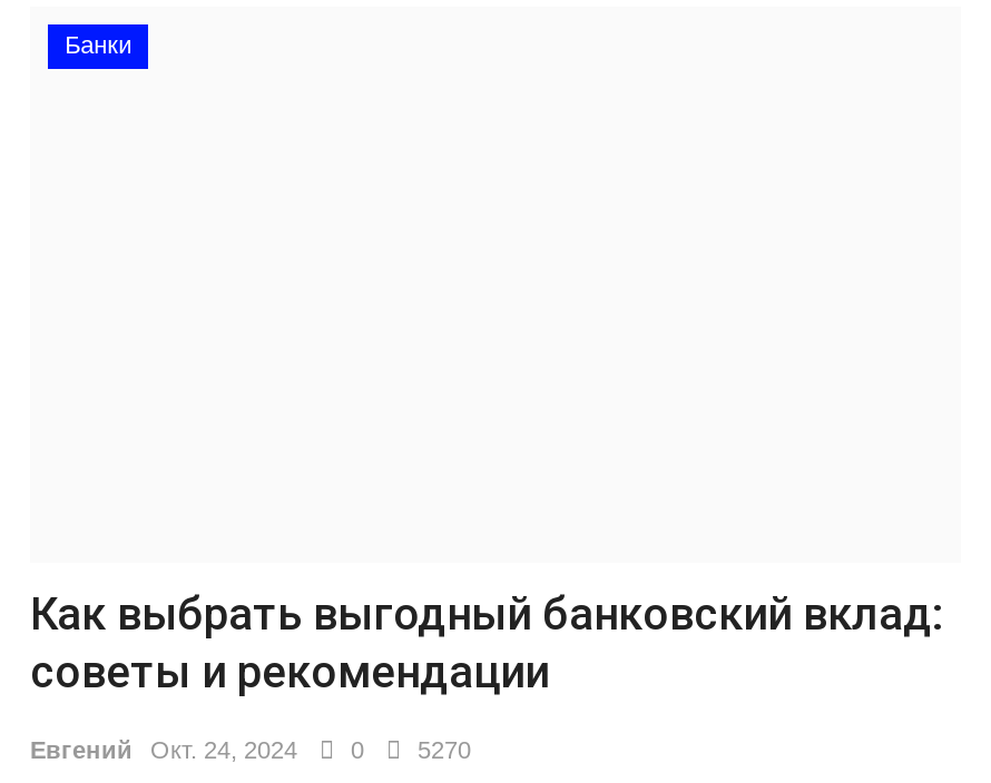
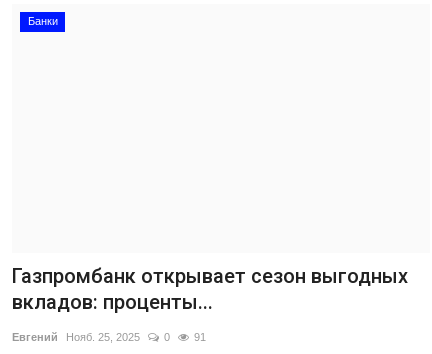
- Как выбрать выгодный банковский вклад:
- советы и рекомендации
+ Газпромбанк открывает сезон выгодных
+ вкладов: проценты...

- Окт. 24, 2024
+ Нояб. 25, 2025

- 5270
+ 91
